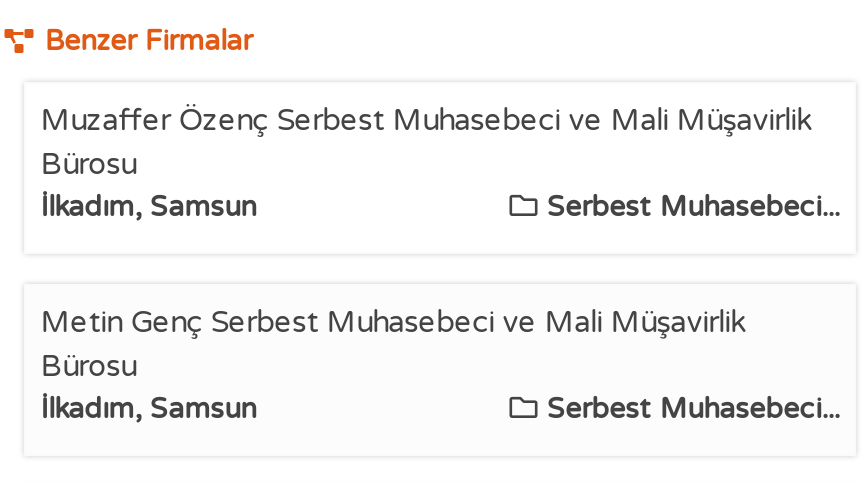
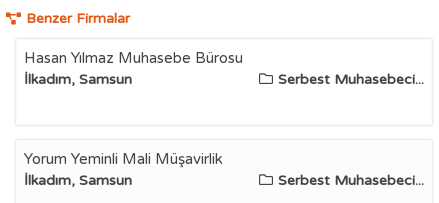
- Muzaffer Özenç Serbest Muhasebeci ve Mali Müşavirlik
- Bürosu
+ Hasan Yılmaz Muhasebe Bürosu

- Metin Genç Serbest Muhasebeci ve Mali Müşavirlik
- Bürosu
+ Yorum Yeminli Mali Müşavirlik
